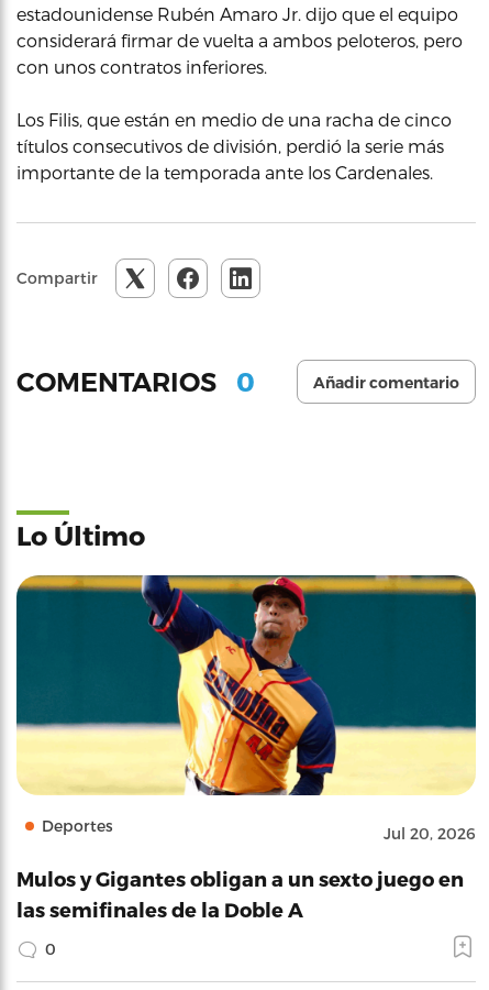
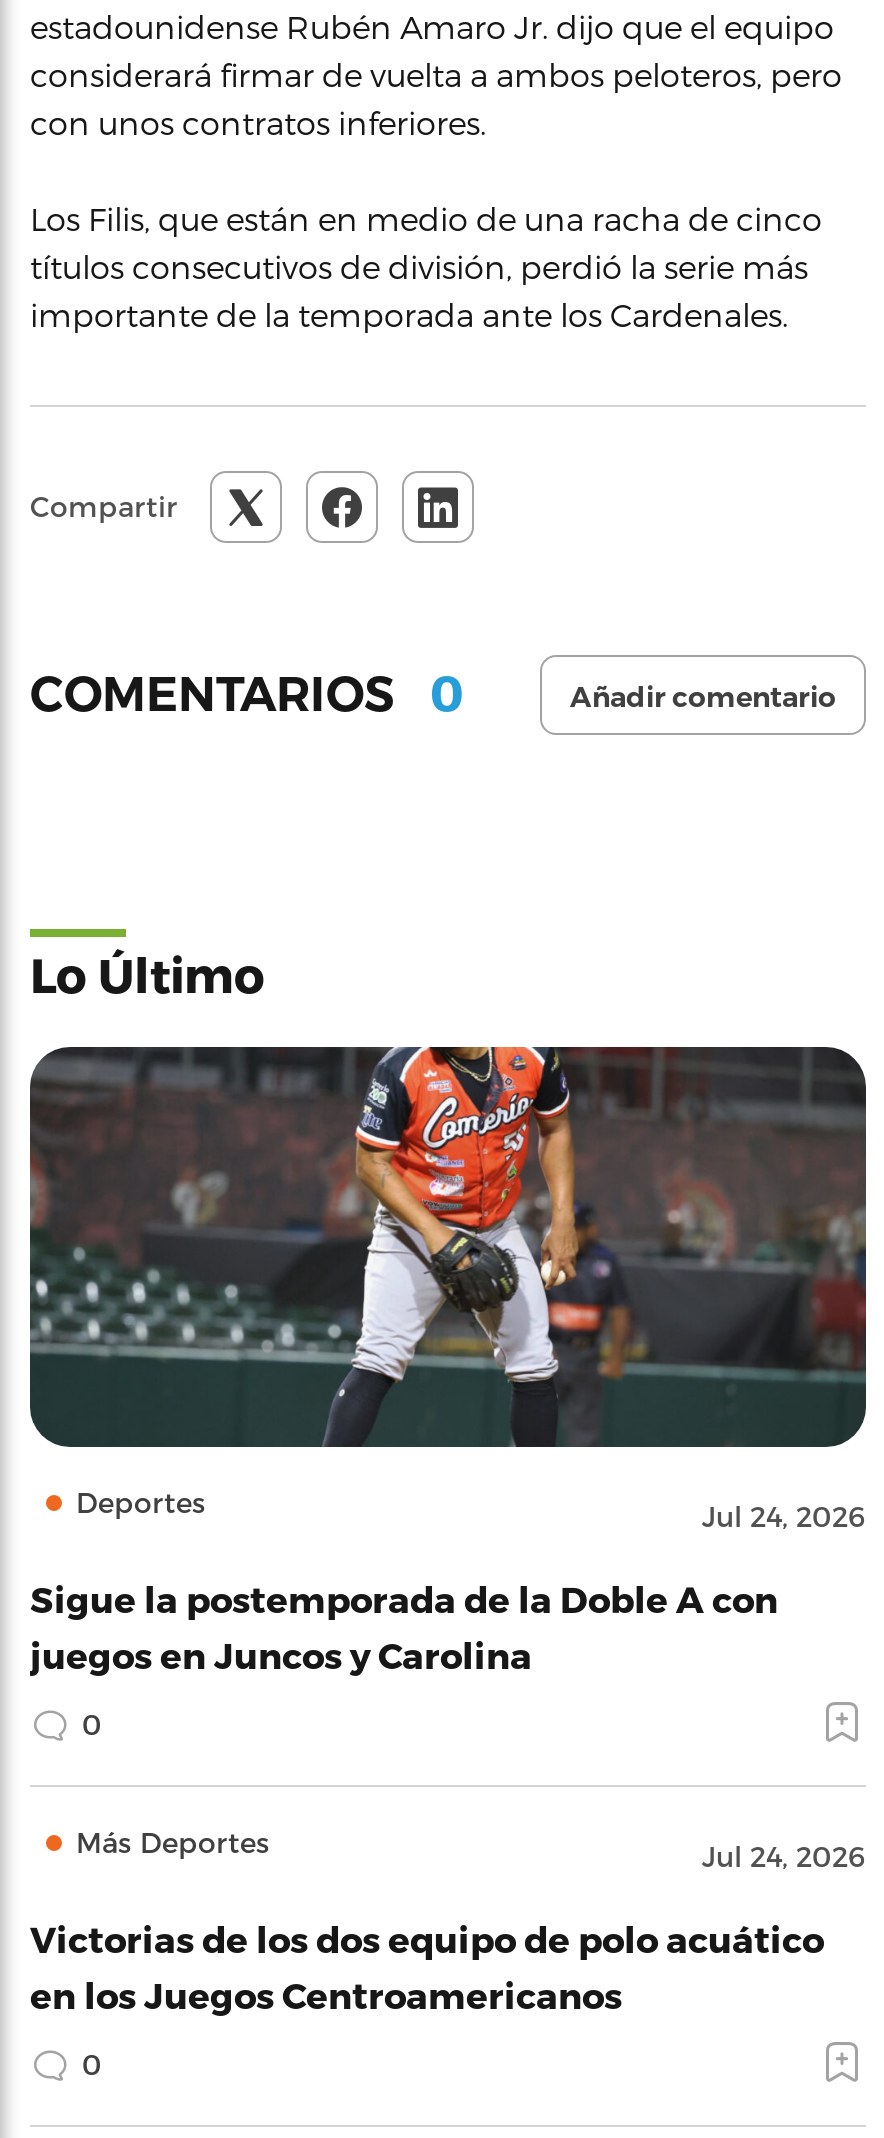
- [image]
- Jul 20, 2026
- Mulos y Gigantes obligan a un sexto juego en
- las semifinales de la Doble A
+ [image]
+ Jul 24, 2026
+ Sigue la postemporada de la Doble A con
+ juegos en Juncos y Carolina
+ 0
+ Más Deportes
+ Jul 24, 2026
+ Victorias de los dos equipo de polo acuático
+ en los Juegos Centroamericanos
